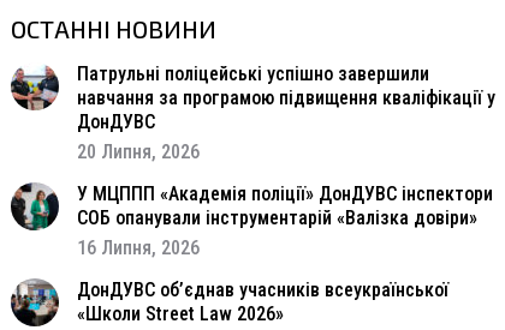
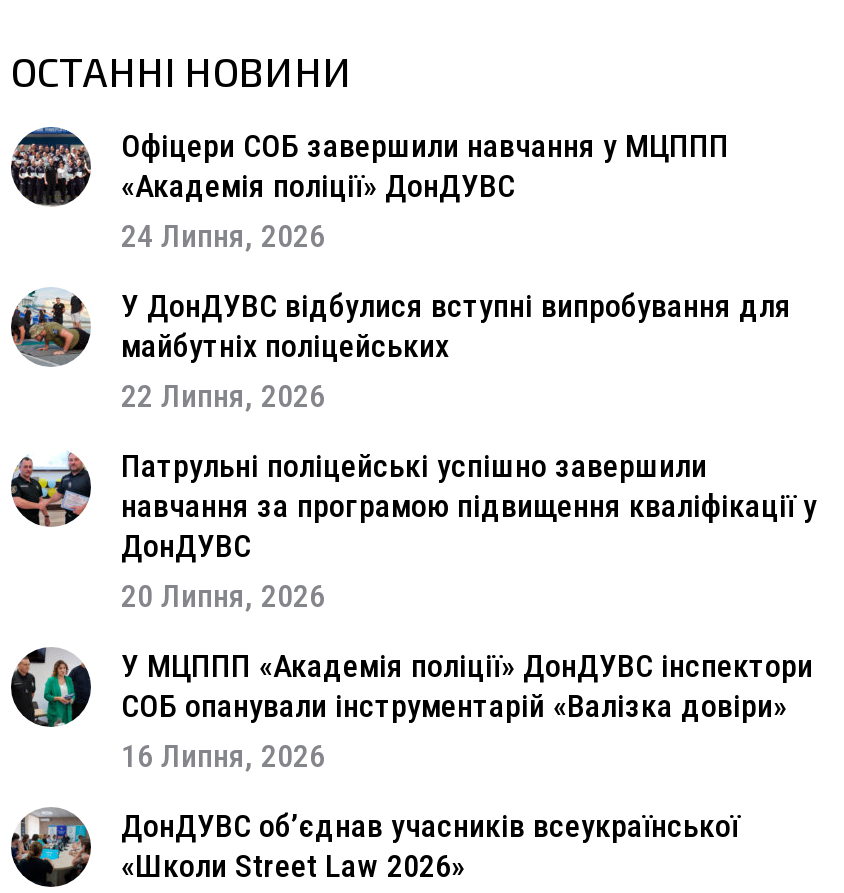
+ [image]

+ [image]
+ Офіцери СОБ завершили навчання у МЦППП
+ «Академія поліції» ДонДУВС
+ 24 Липня, 2026
+ У ДонДУВС відбулися вступні випробування для
+ майбутніх поліцейських
+ 22 Липня, 2026
